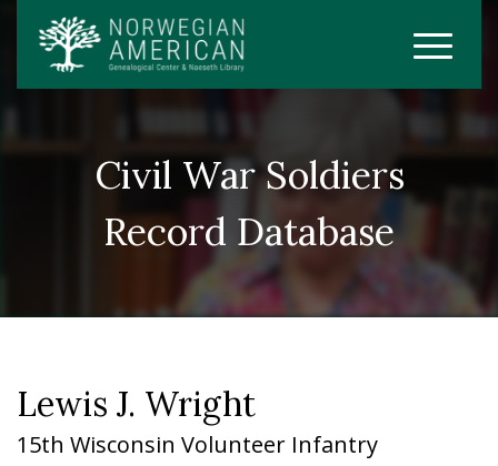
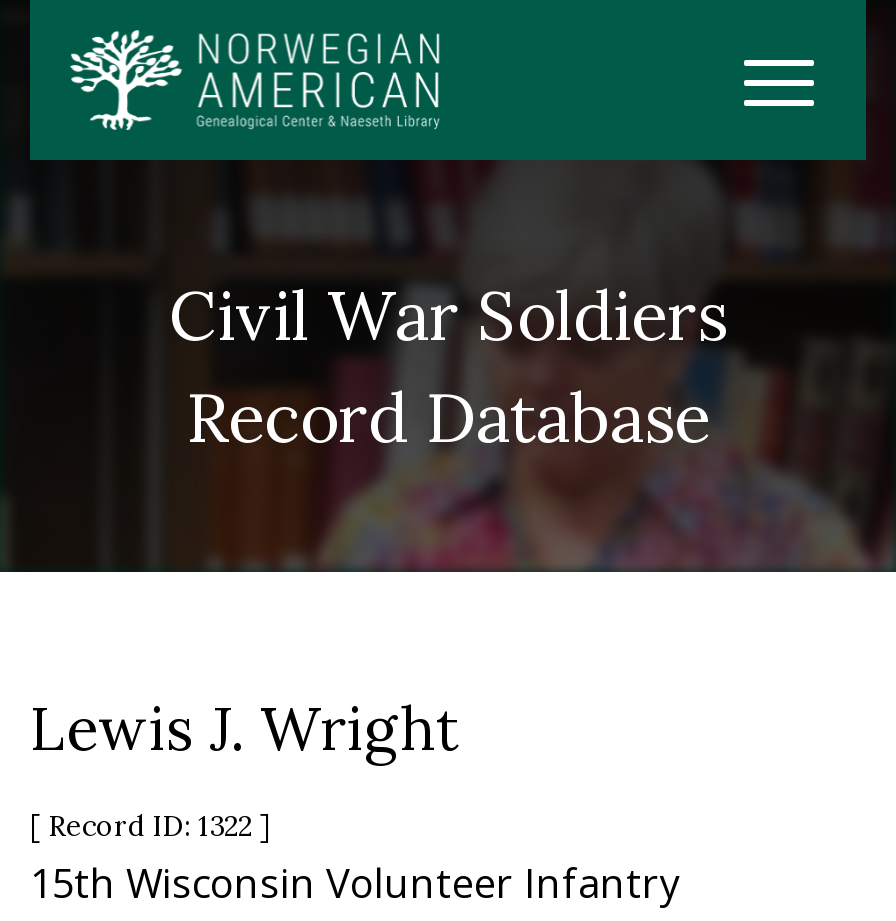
+ [ Record ID: 1322 ]
